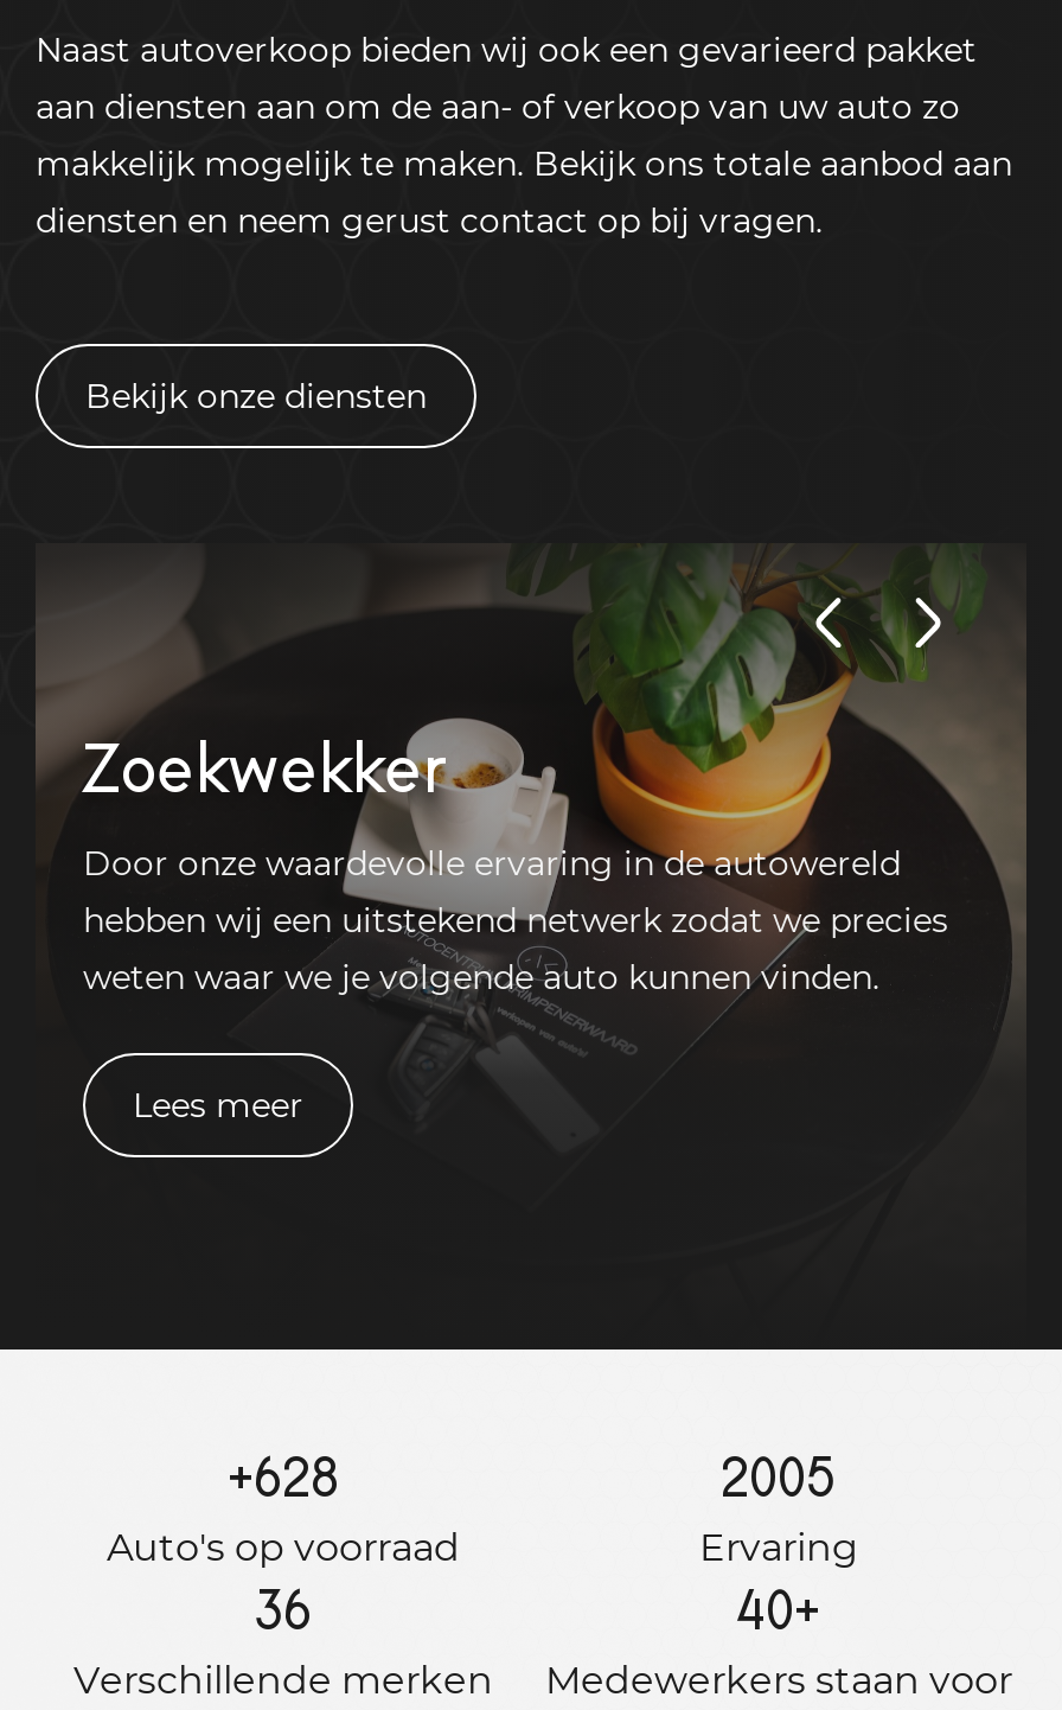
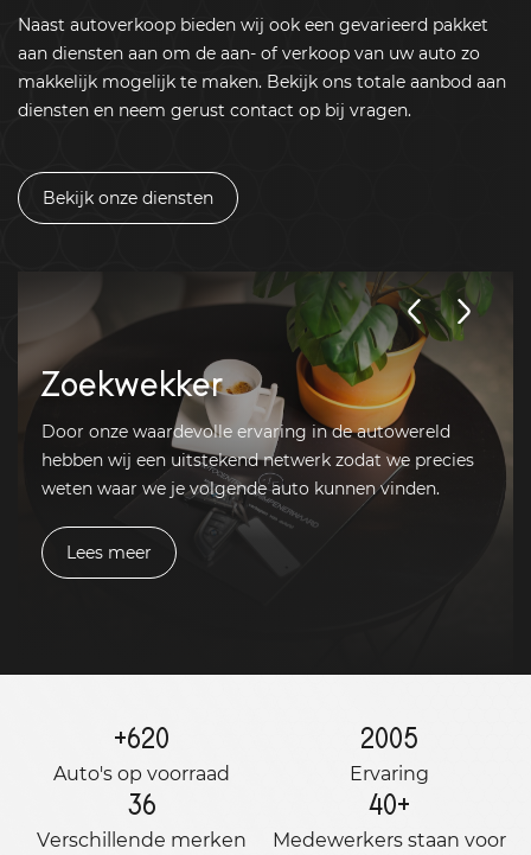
- +628
+ +620
